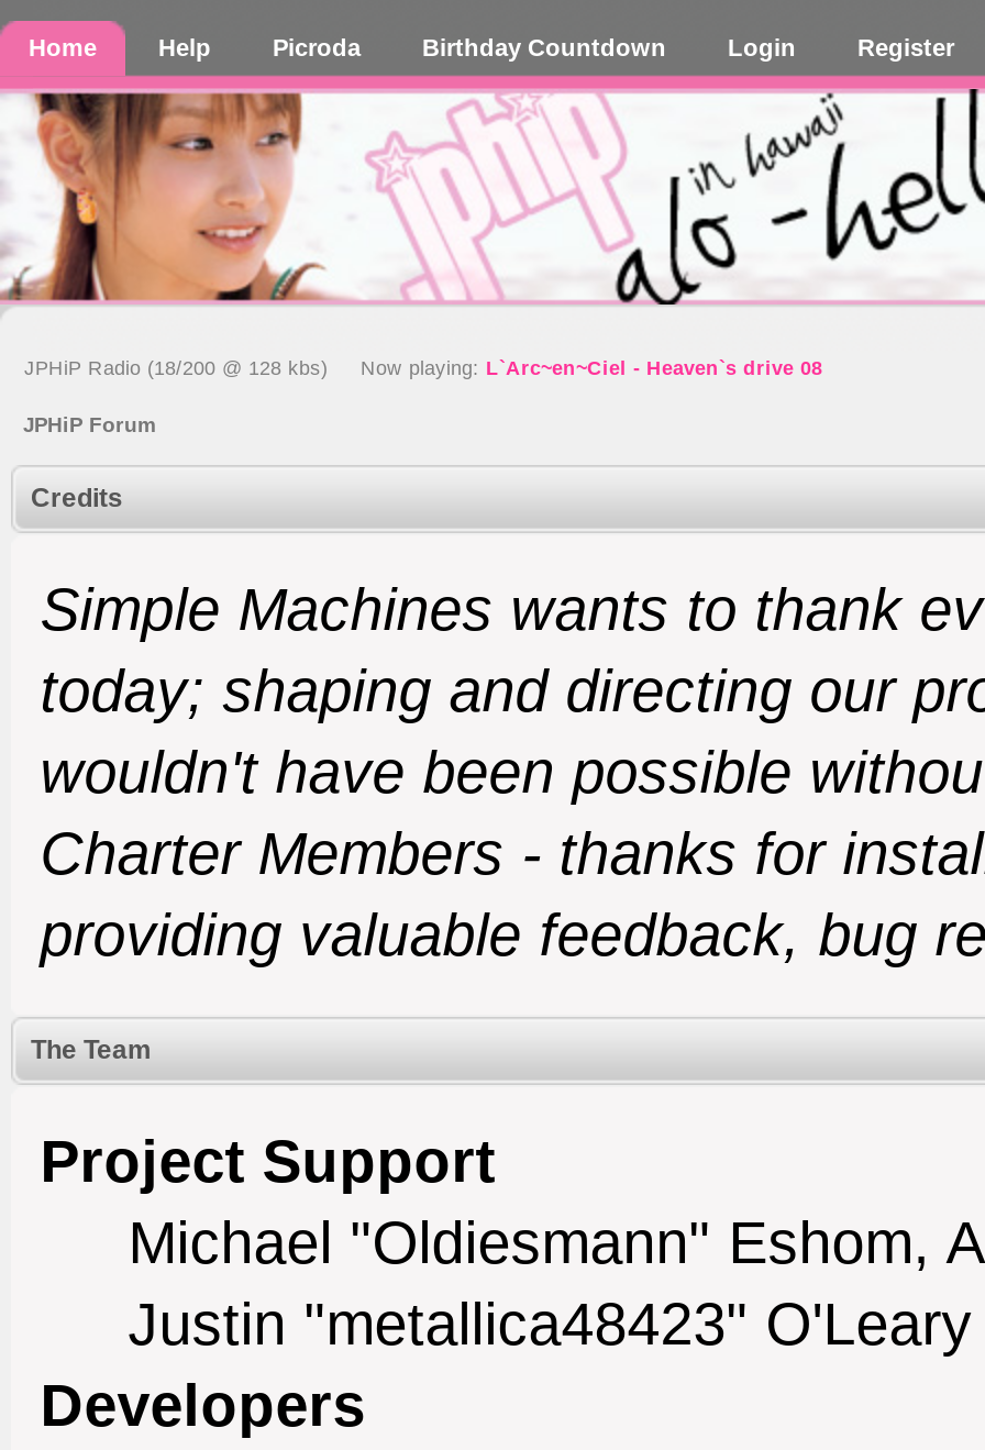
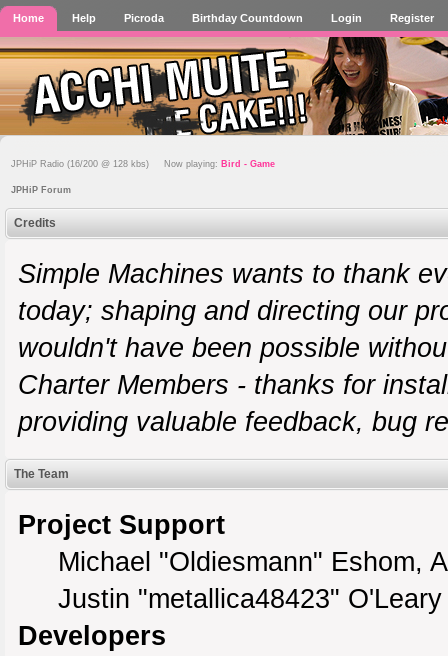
- [image]
- JPHiP Radio (18/200 @ 128 kbs) Now playing: L`Arc~en~Ciel - Heaven`s drive 08
+ [image]
+ JPHiP Radio (16/200 @ 128 kbs) Now playing: Bird - Game
